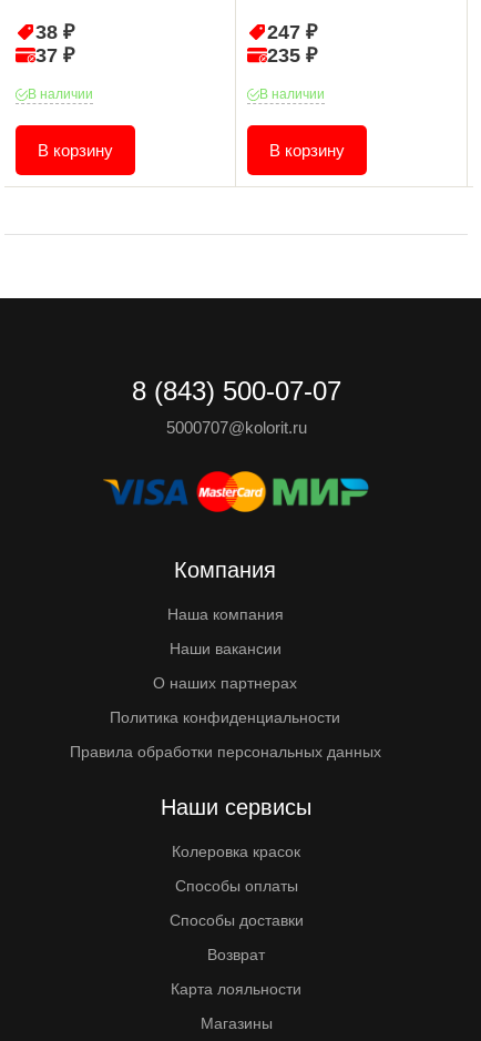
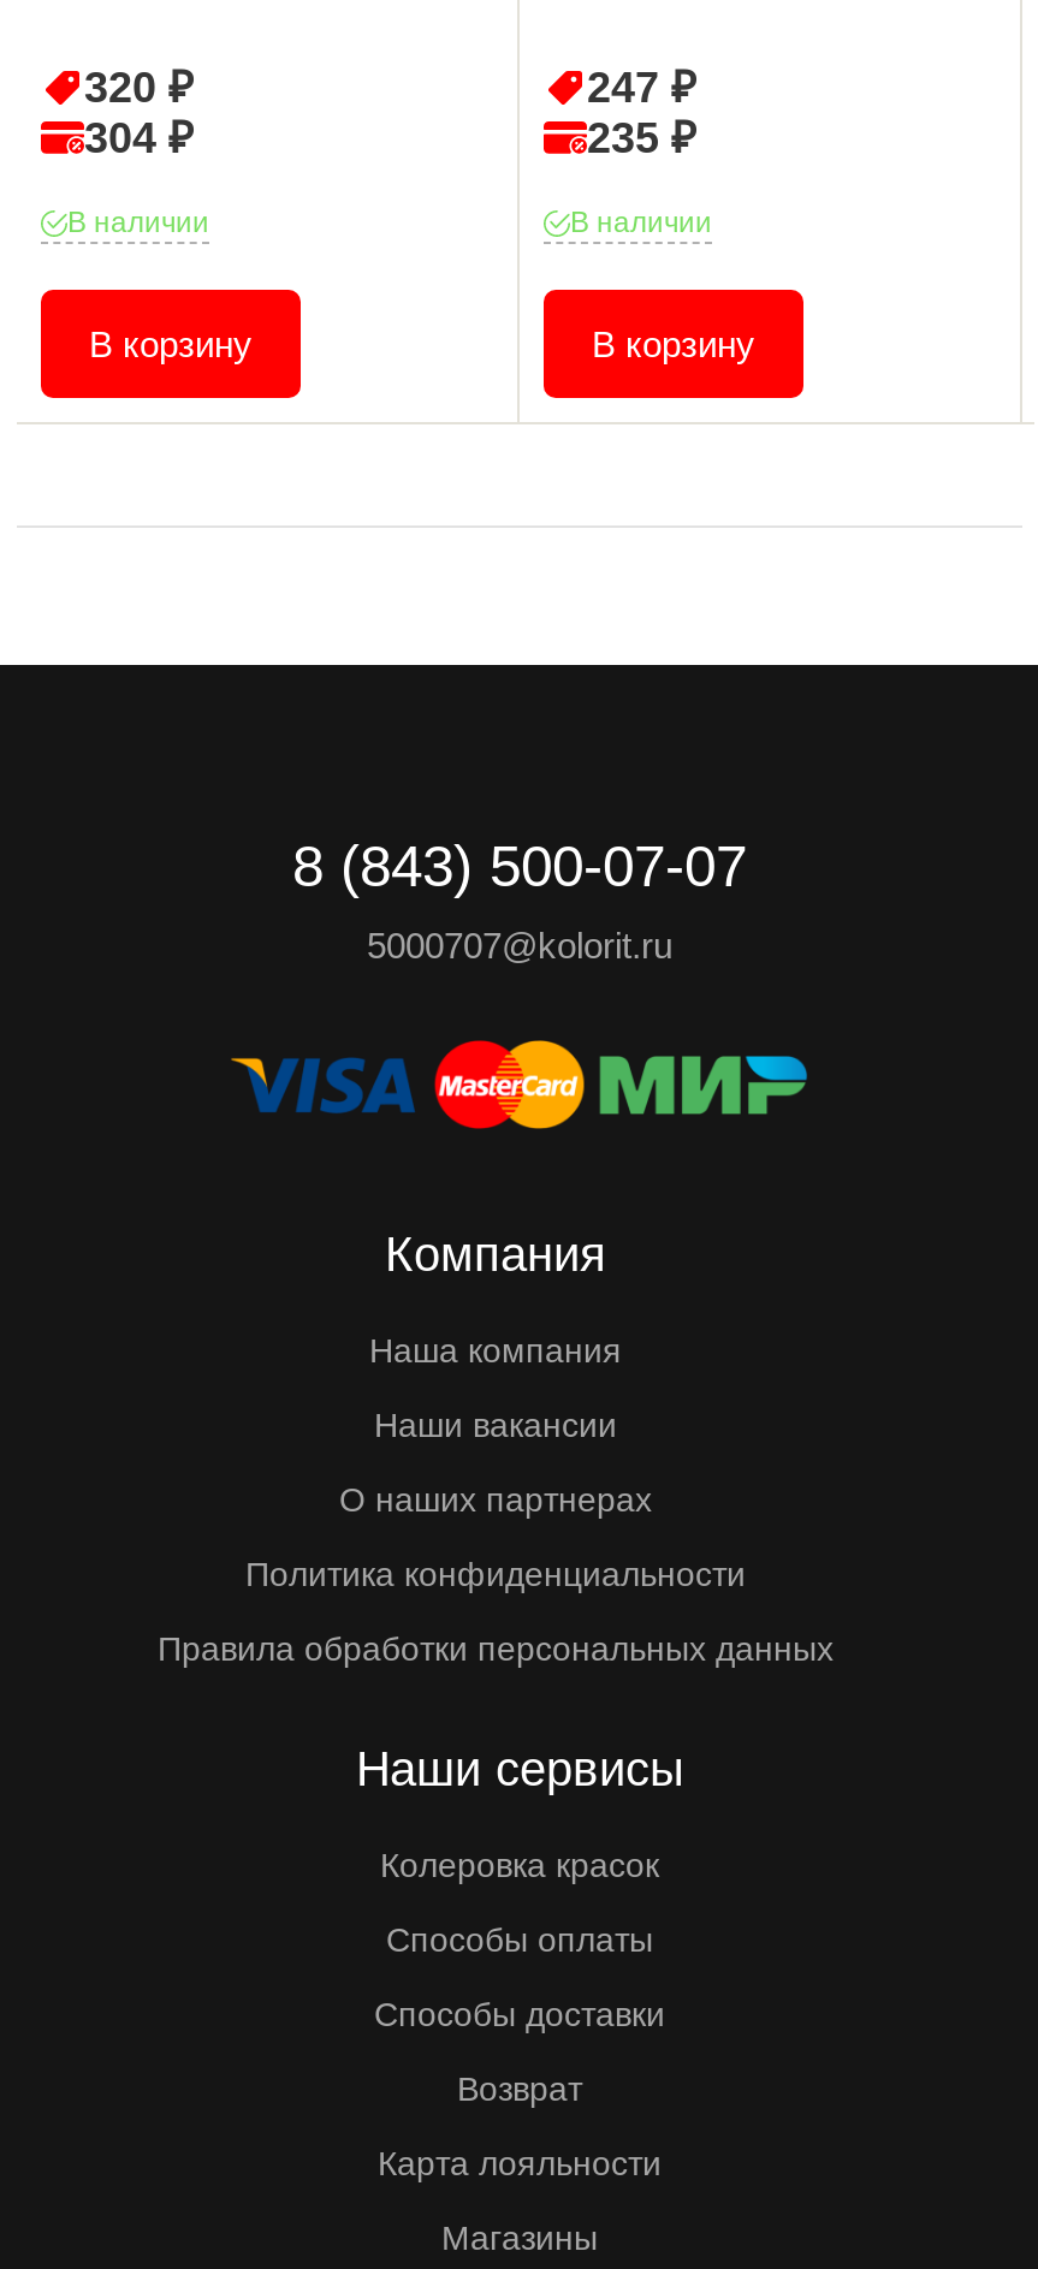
- 38 ₽
- 37 ₽
+ 320 ₽
+ 304 ₽
